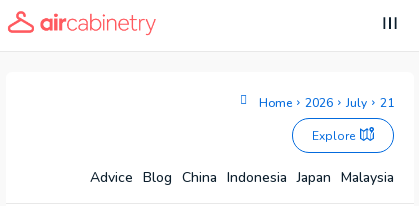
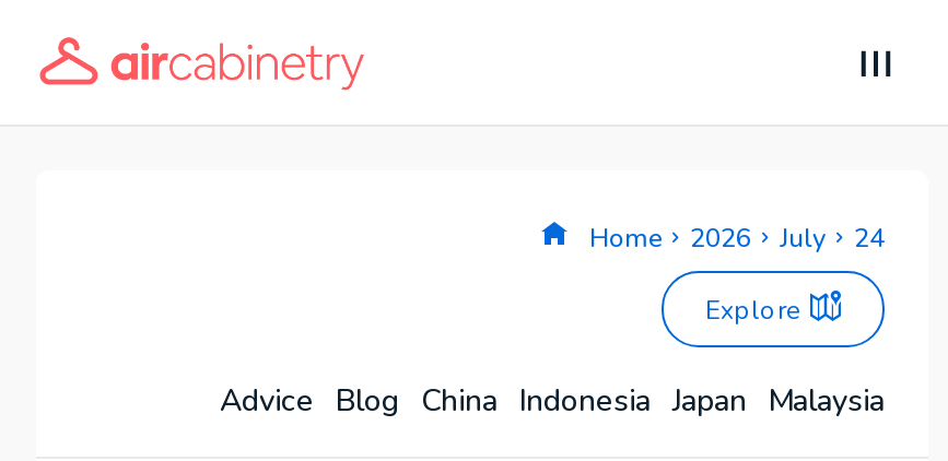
- Home 2026 July 21
+ Home 2026 July 24
